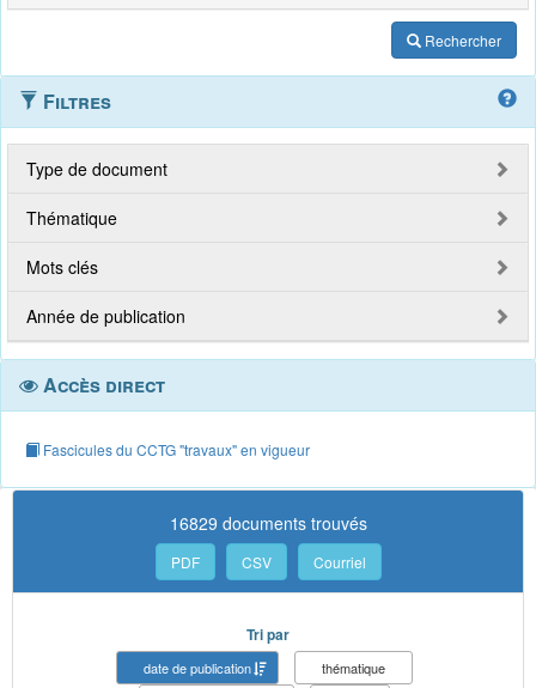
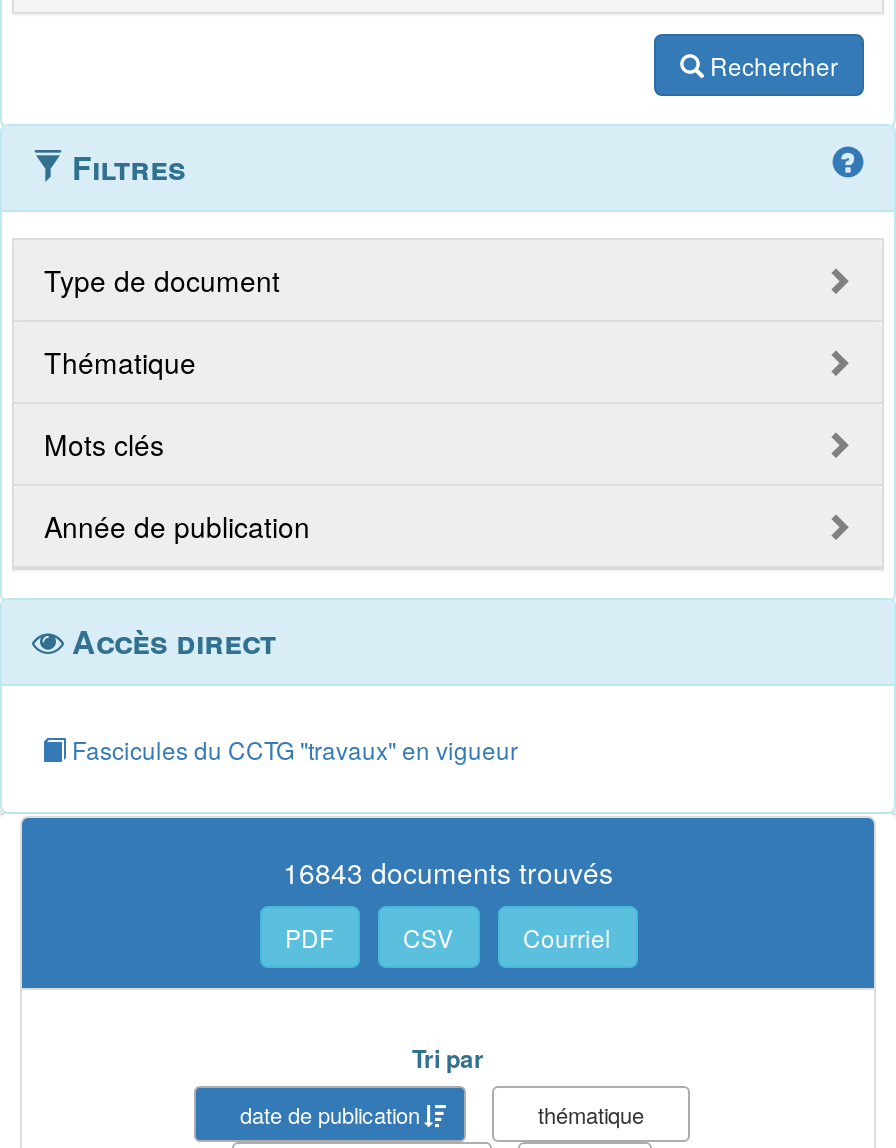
- 16829 documents trouvés
+ 16843 documents trouvés
